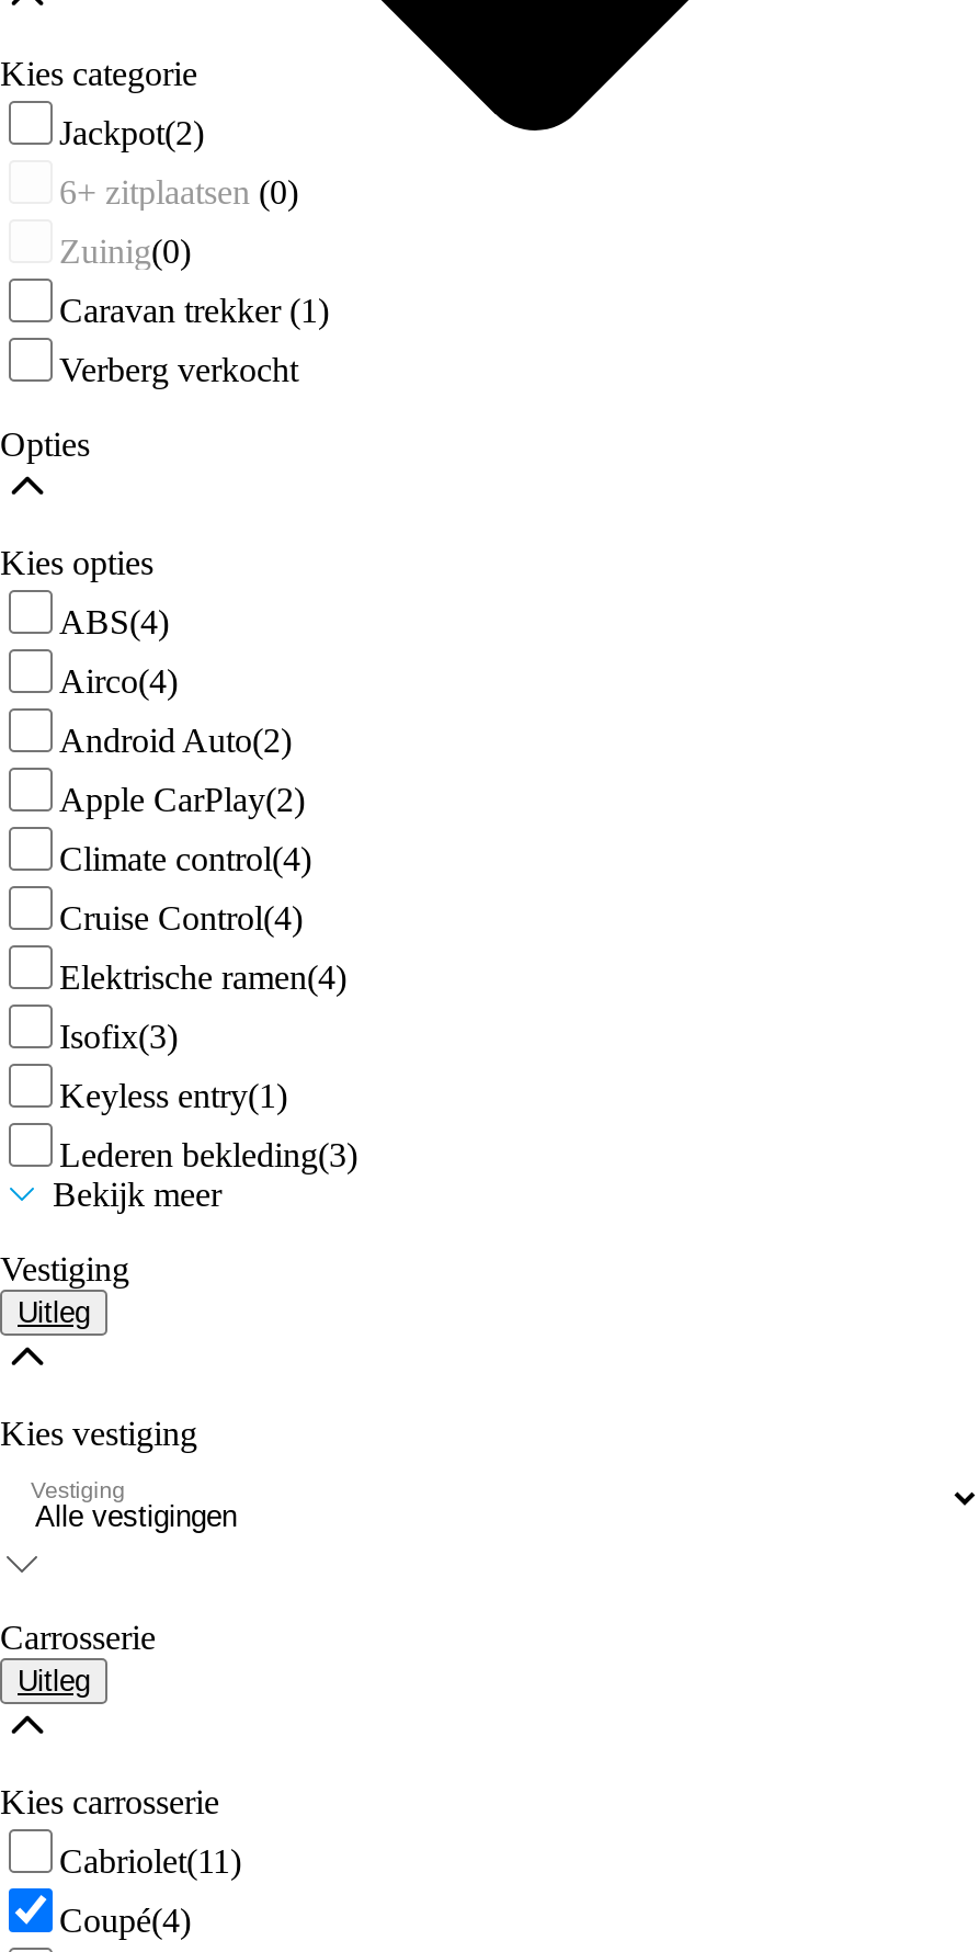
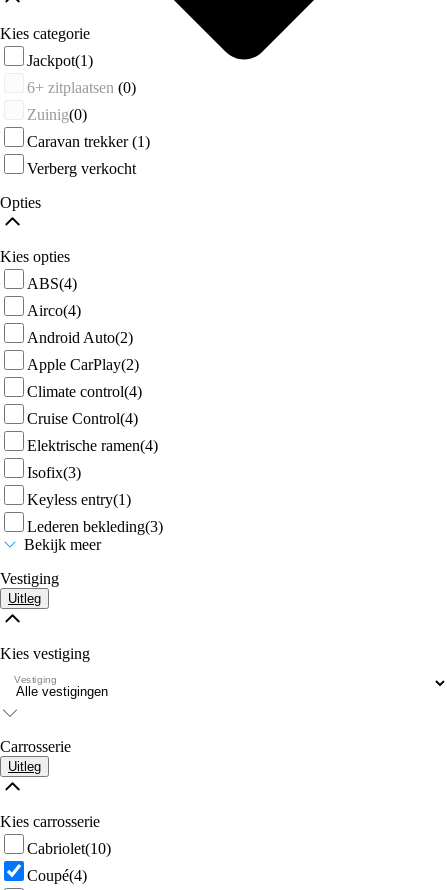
- Jackpot(2)
+ Jackpot(1)

- Cabriolet(11)
+ Cabriolet(10)
